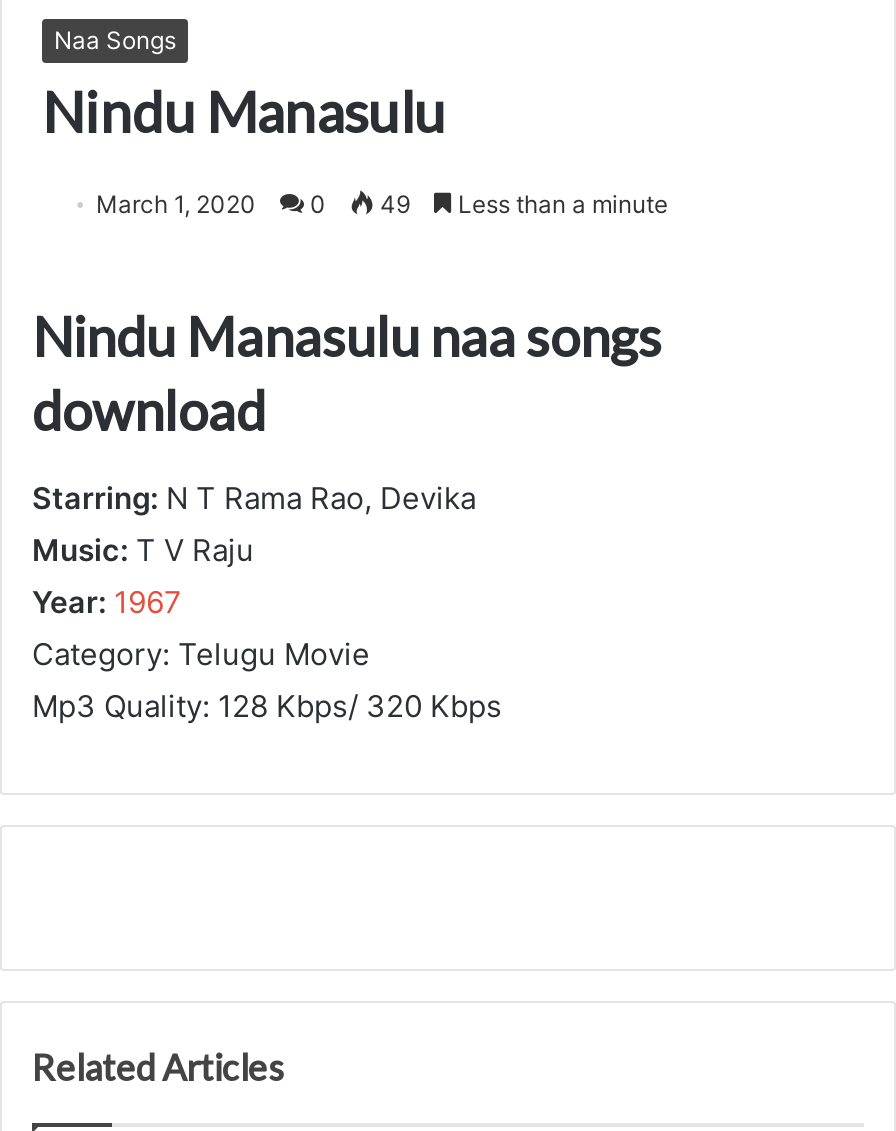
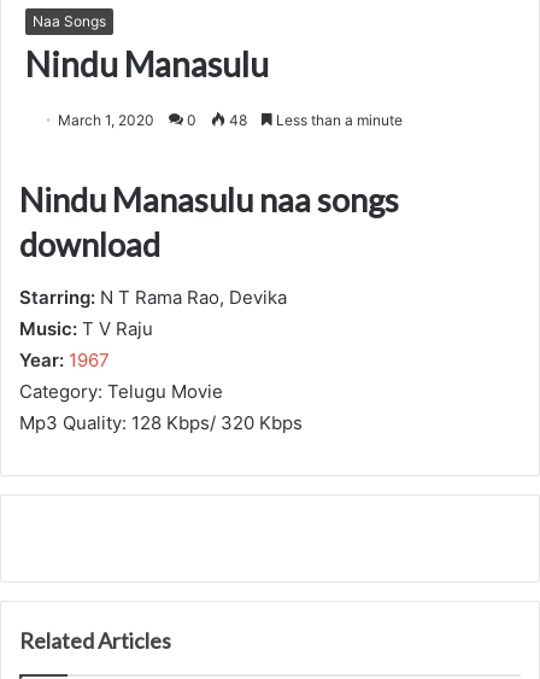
- March 1, 2020 0 49 Less than a minute
+ March 1, 2020 0 48 Less than a minute
